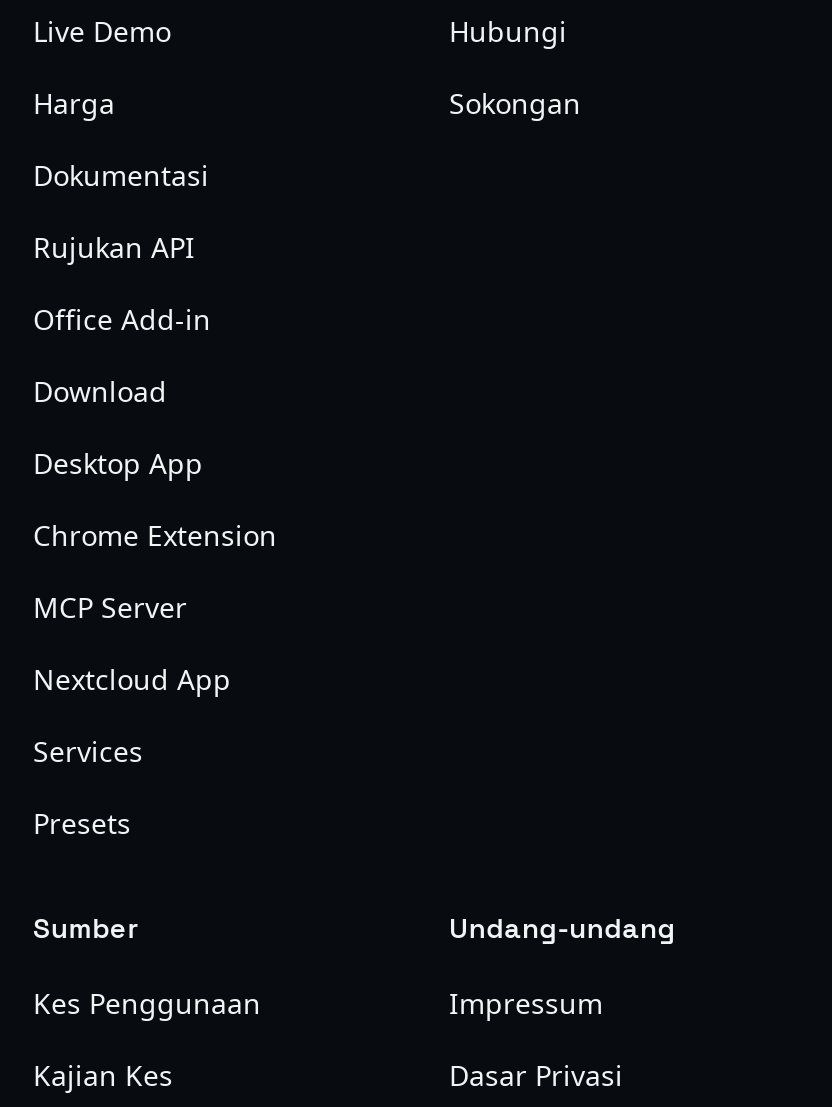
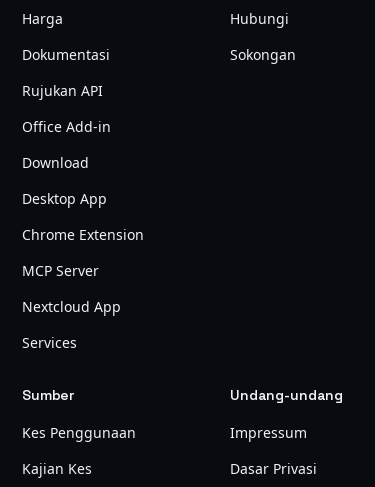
- Live Demo

- Presets
